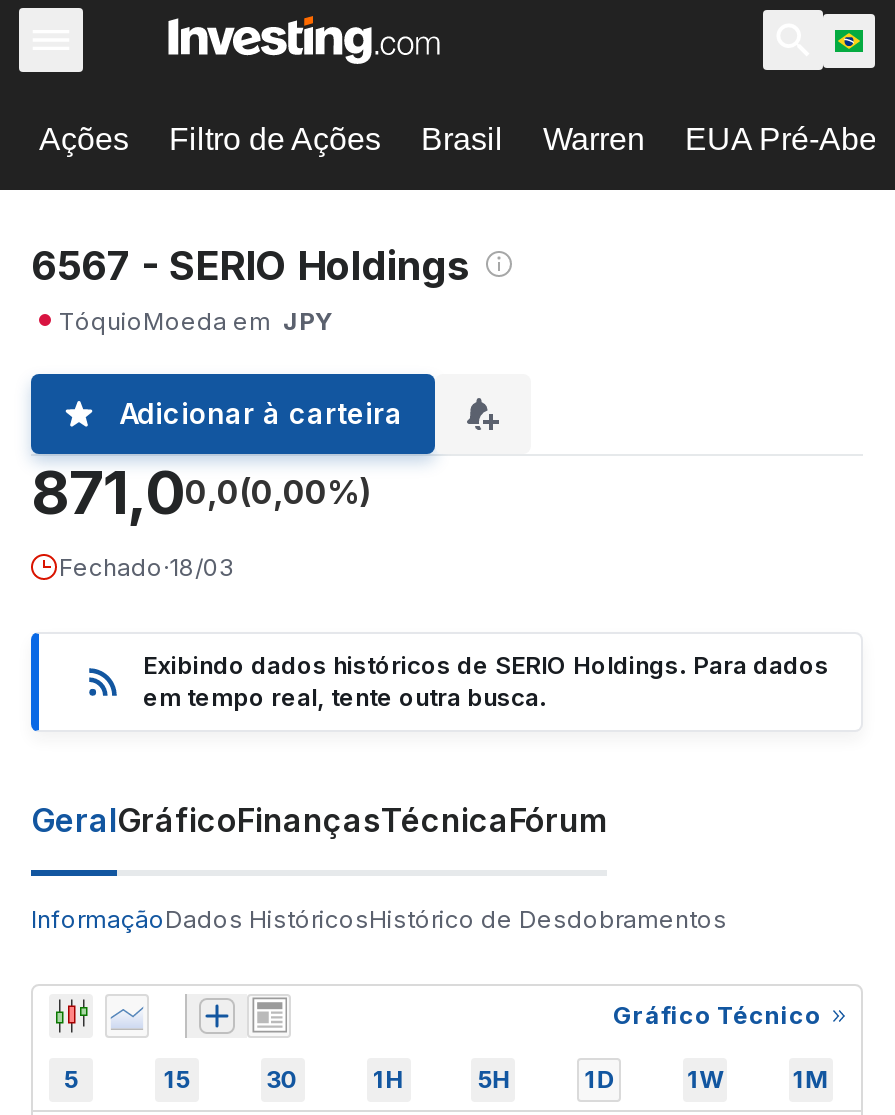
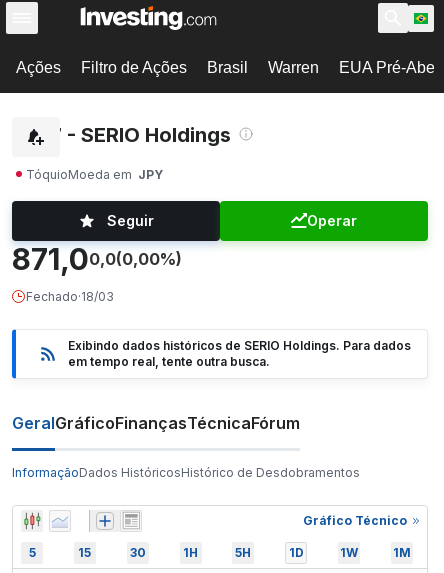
- Adicionar à carteira
+ Seguir
+ Operar
